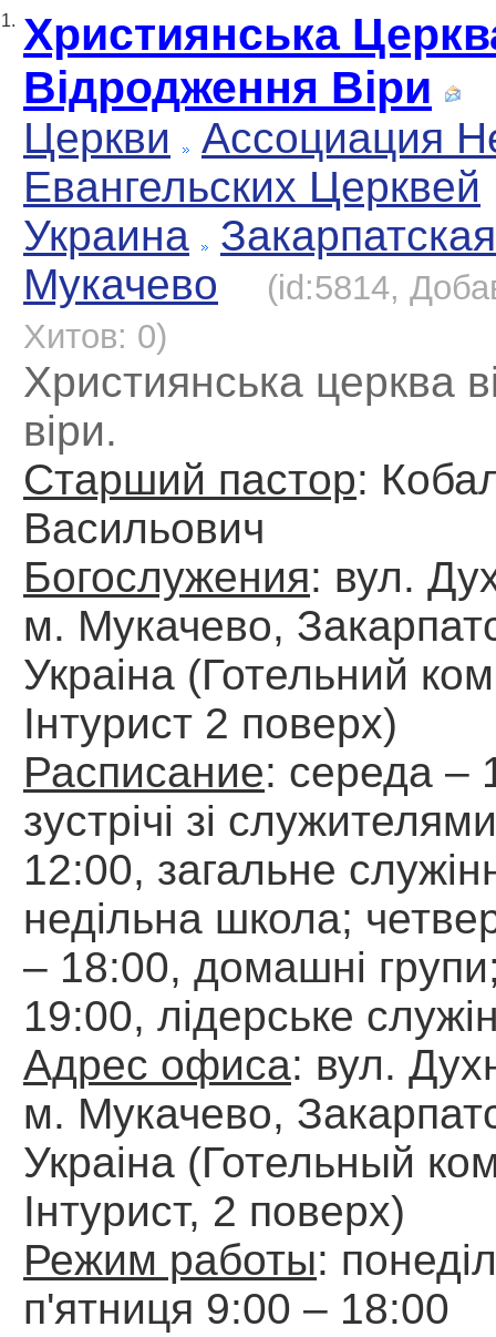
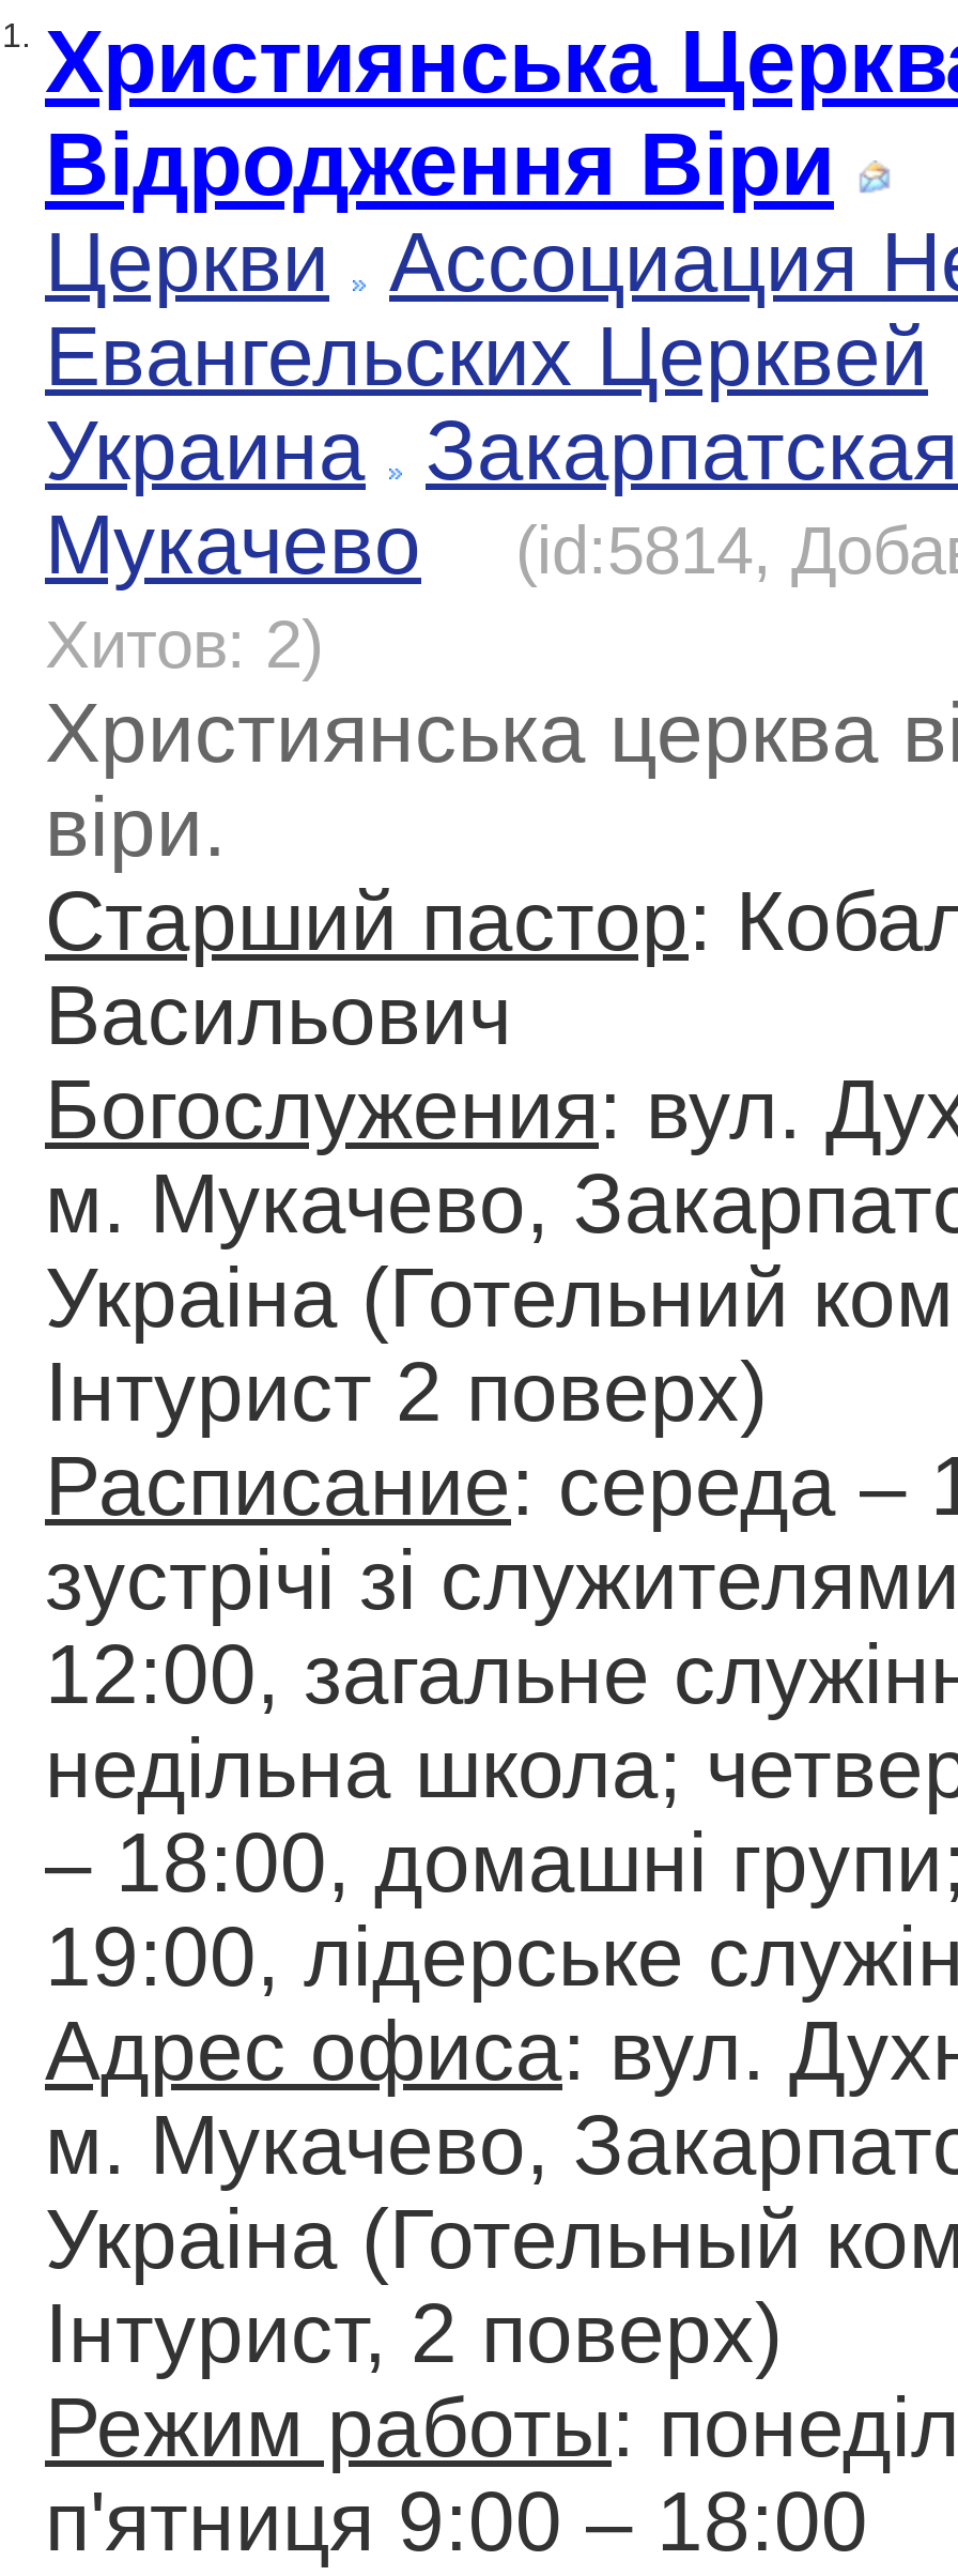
- Хитов: 0)
+ Хитов: 2)
